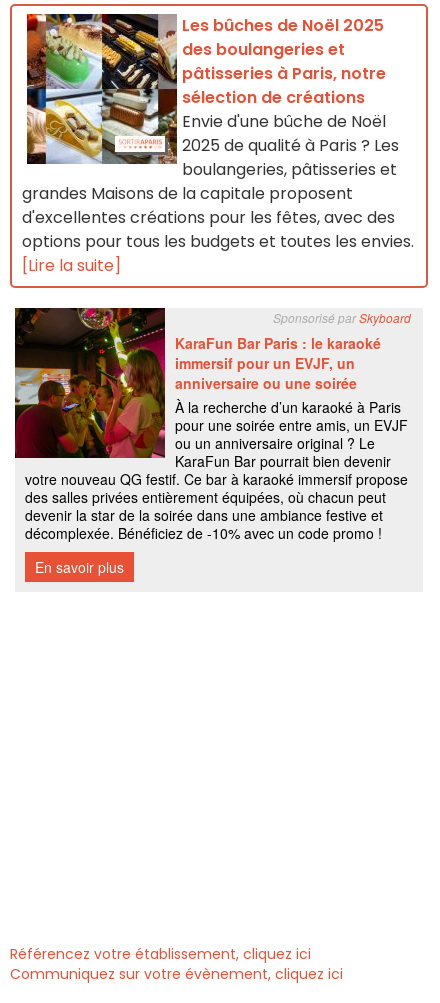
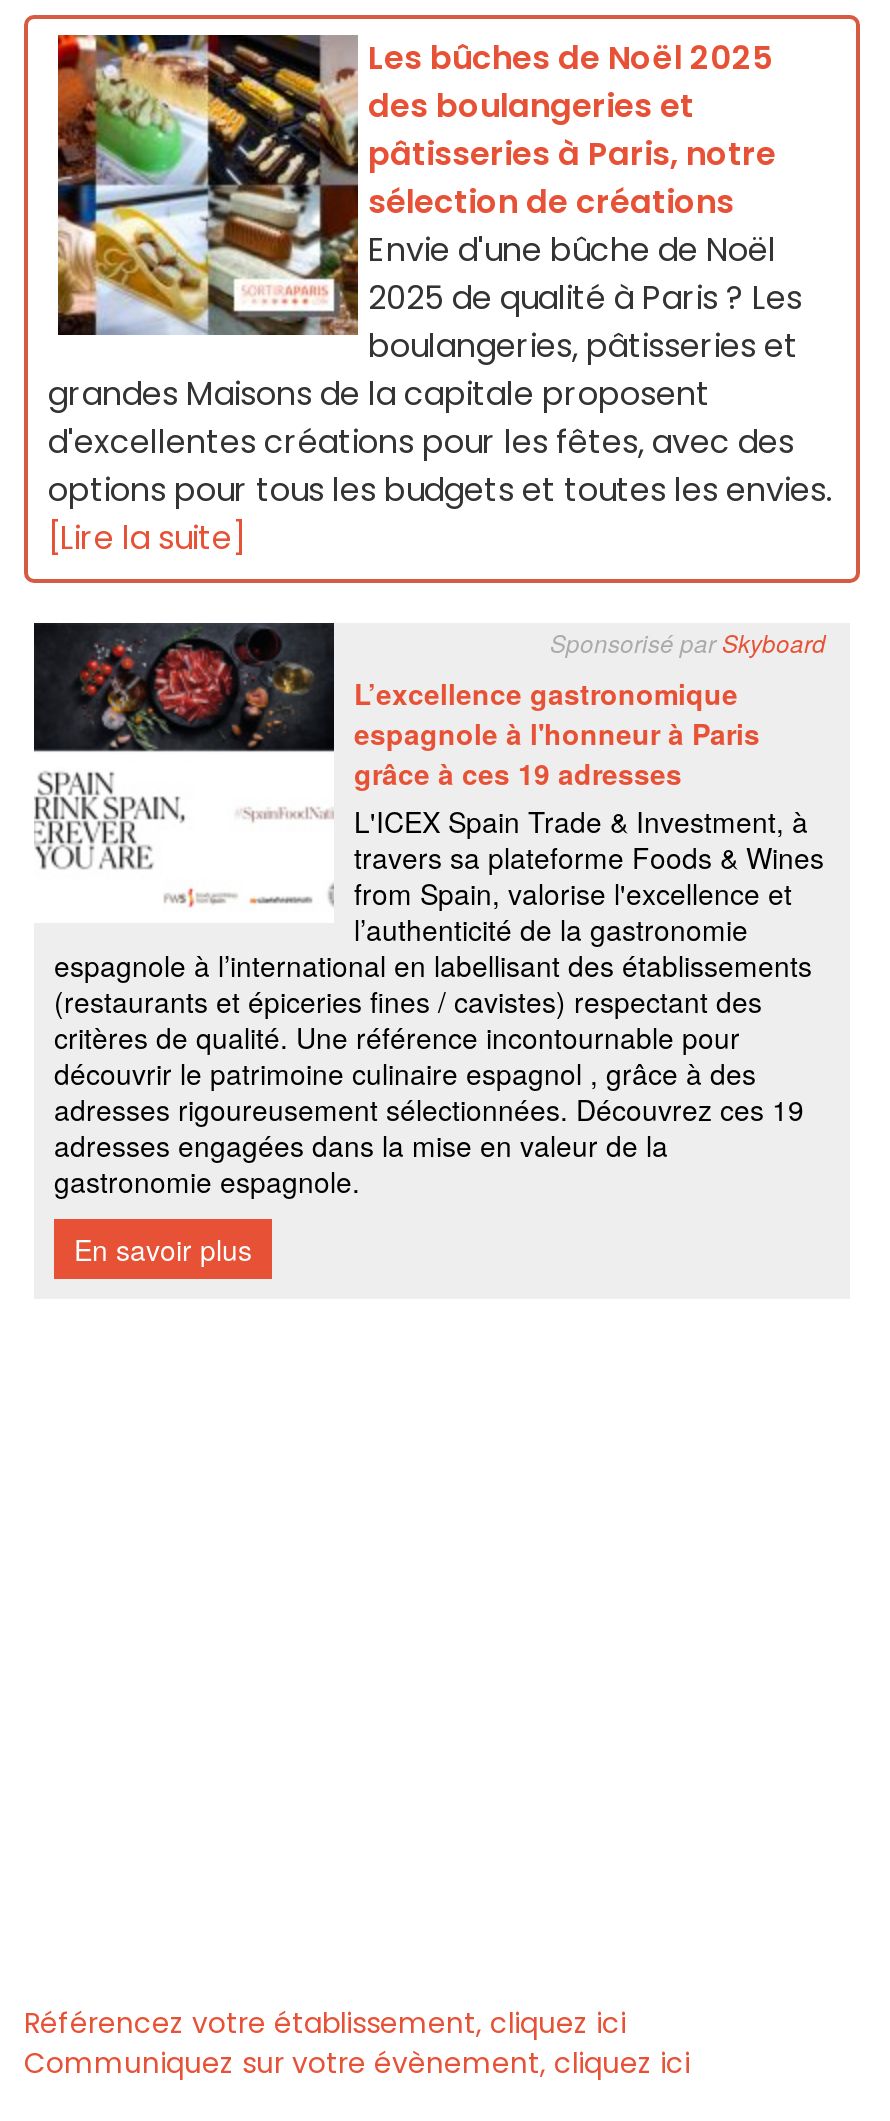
- [image]
+ [image]
